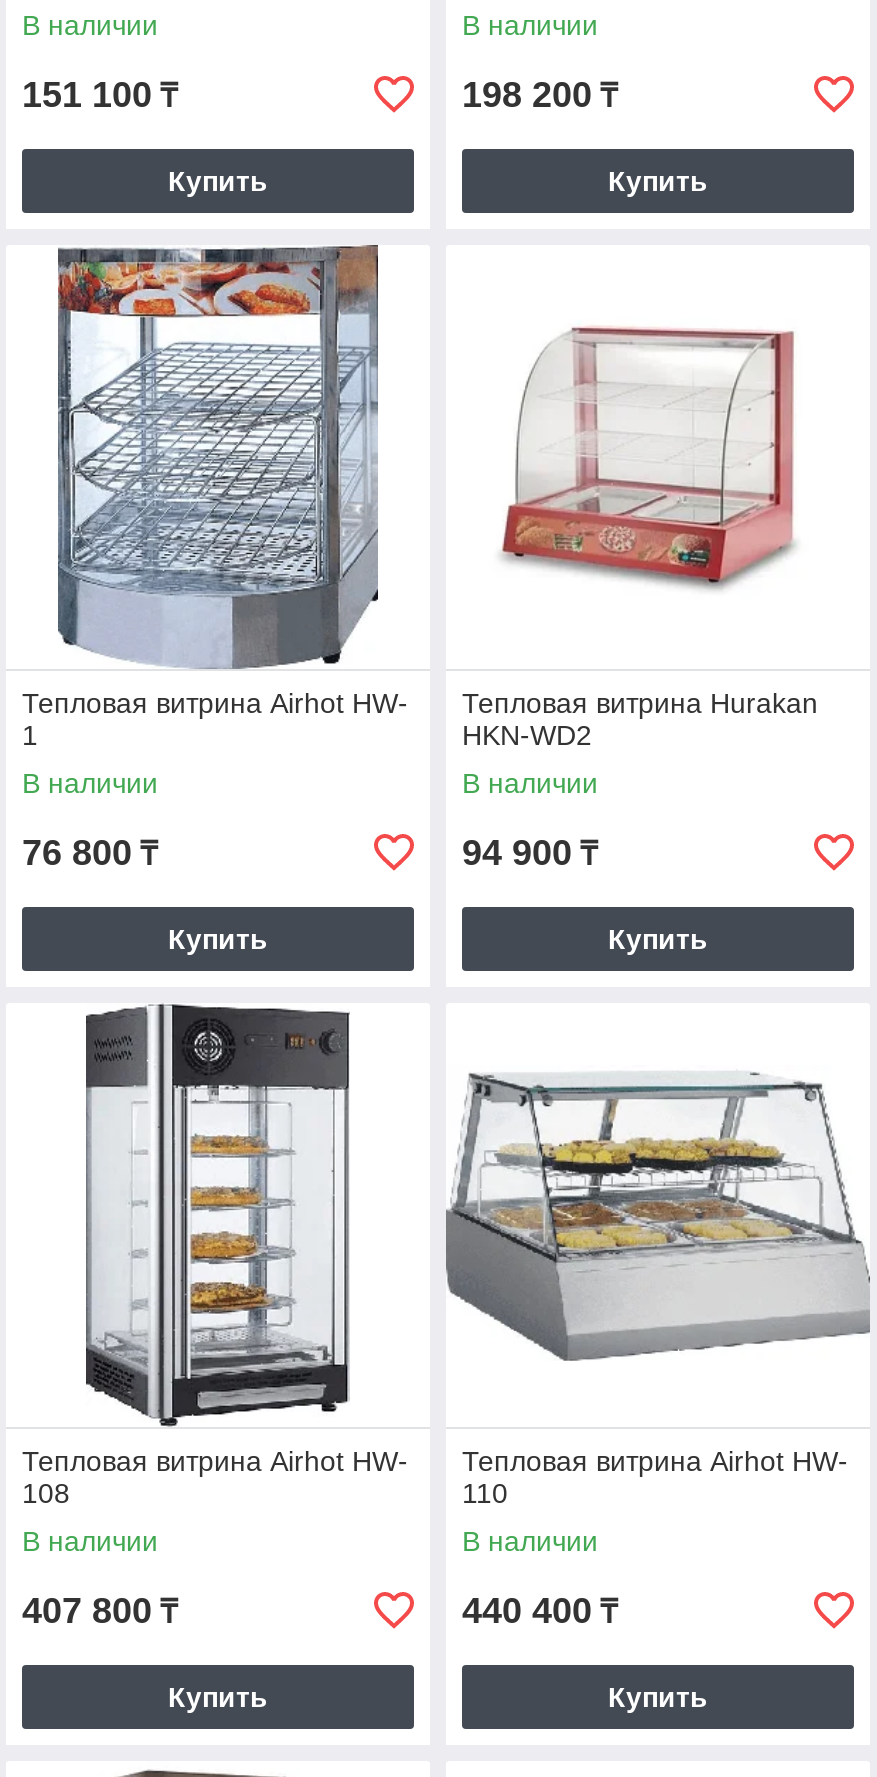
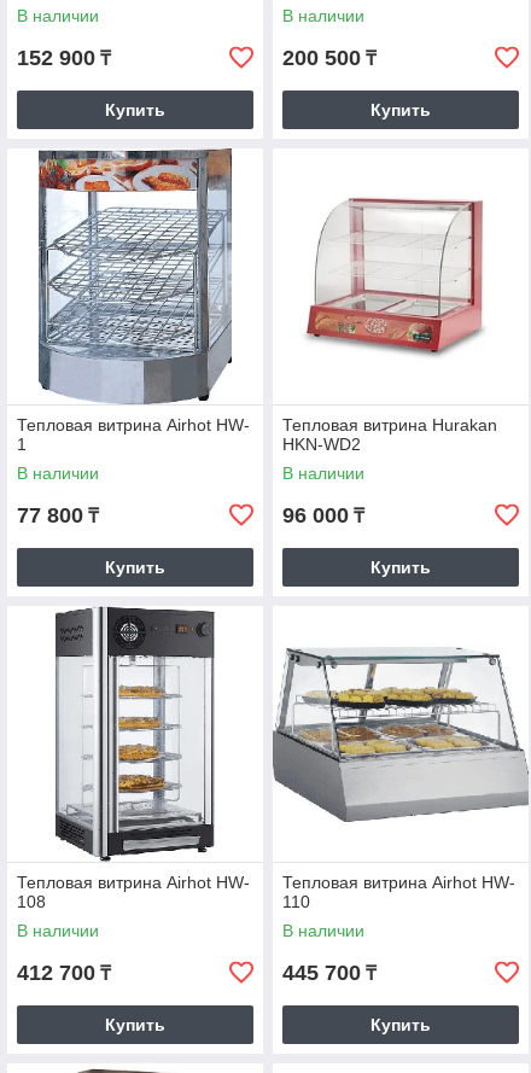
- 151 100 ₸
+ 152 900 ₸

- 198 200 ₸
+ 200 500 ₸

- 76 800 ₸
+ 77 800 ₸

- 94 900 ₸
+ 96 000 ₸

- 407 800 ₸
+ 412 700 ₸

- 440 400 ₸
+ 445 700 ₸
